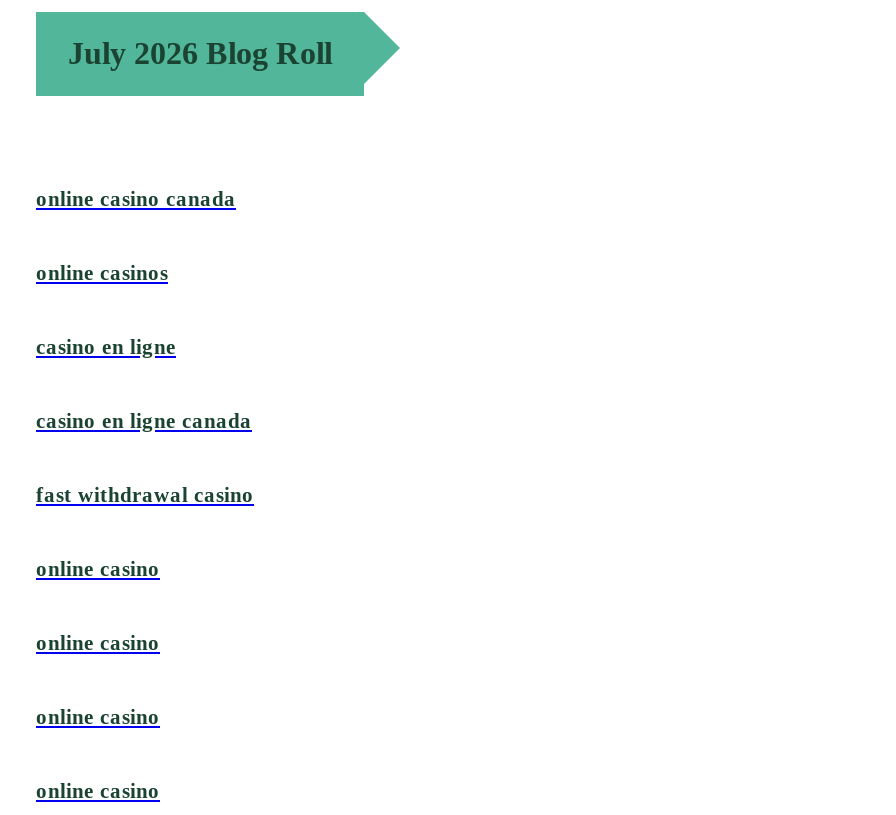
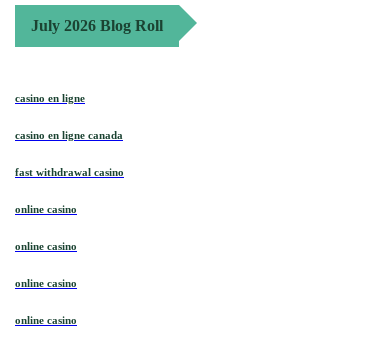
- online casino canada
- online casinos
